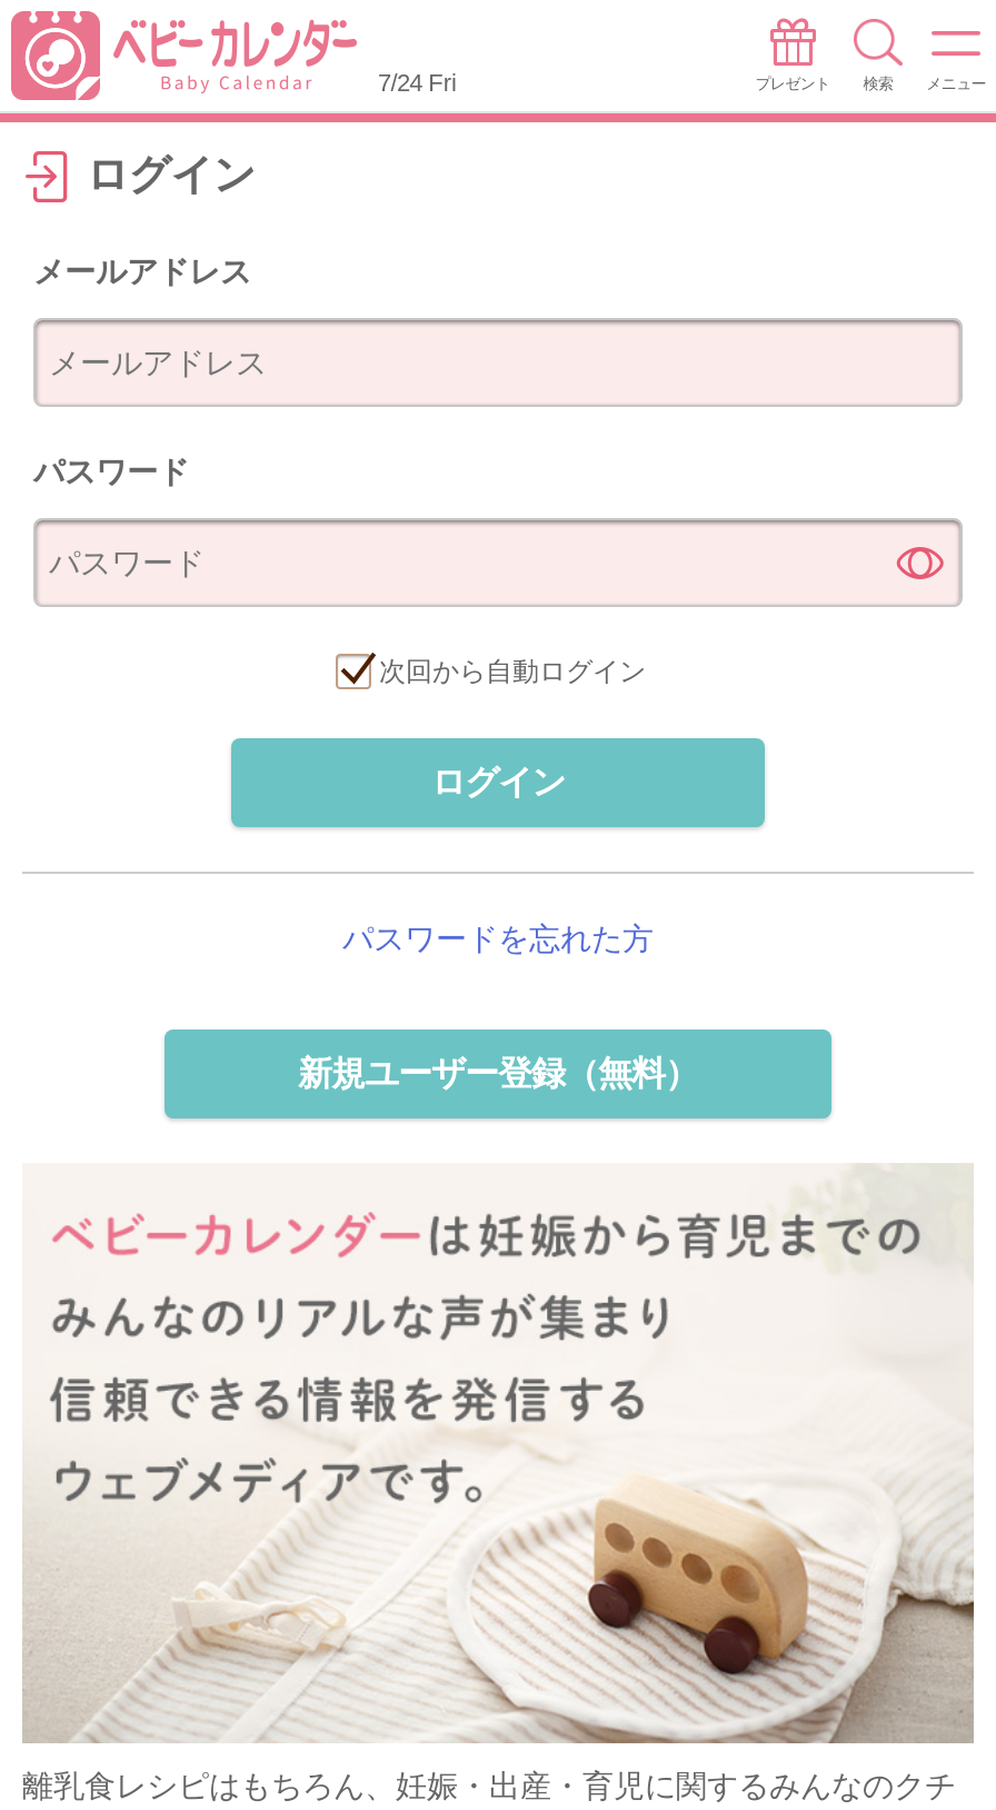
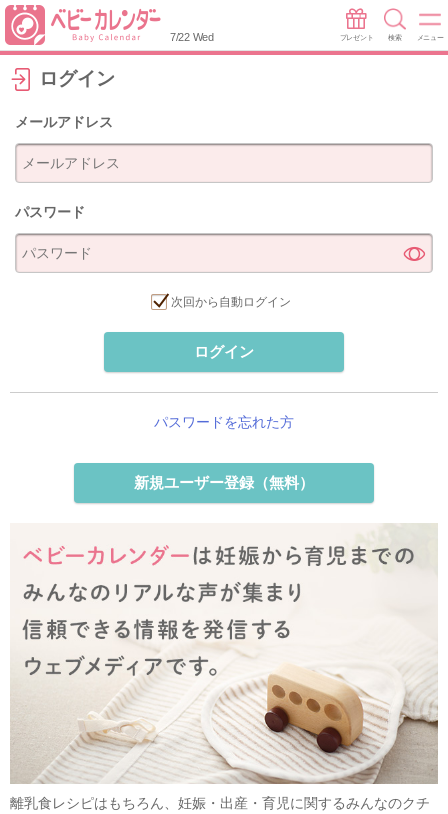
- 7/24 Fri
+ 7/22 Wed
